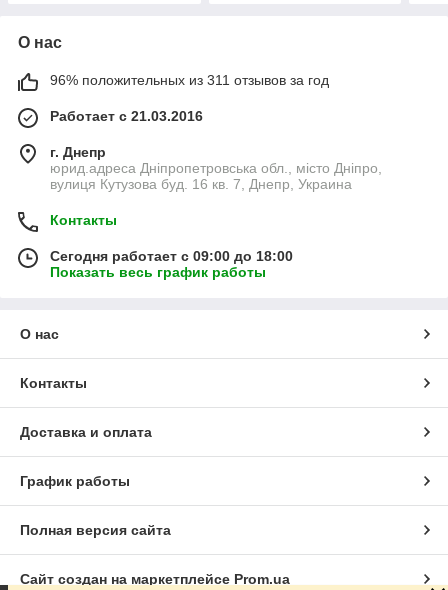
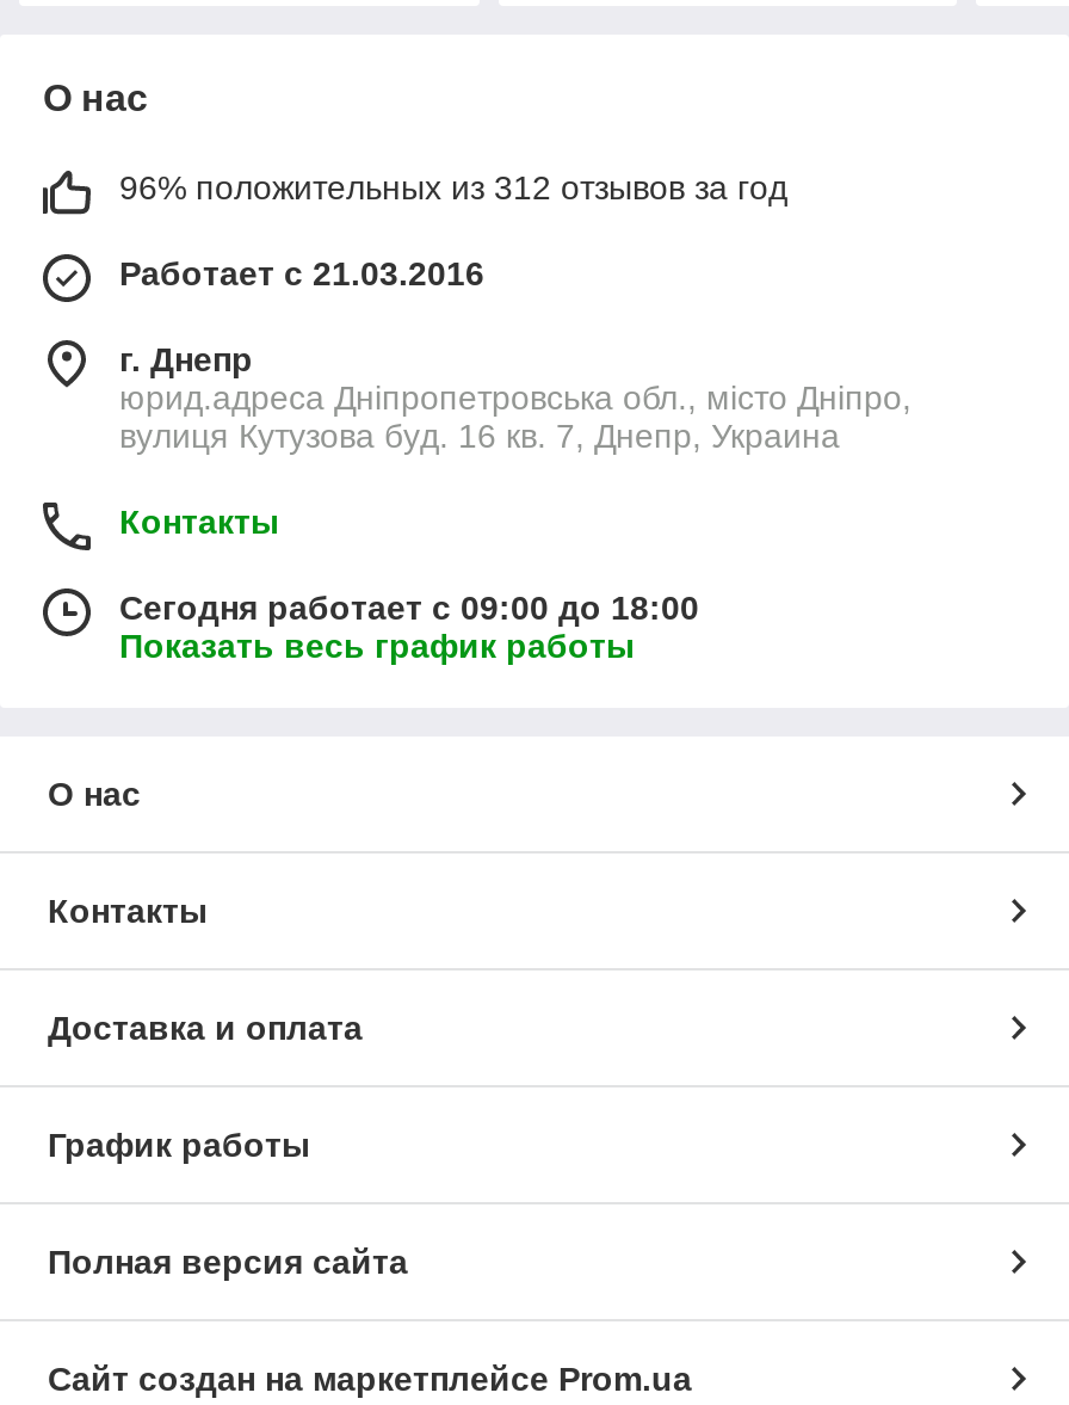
- 96% положительных из 311 отзывов за год
+ 96% положительных из 312 отзывов за год
